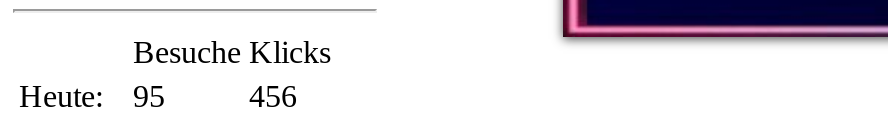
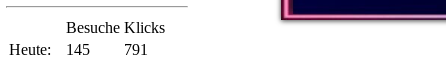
- 95
+ 145

- 456
+ 791
